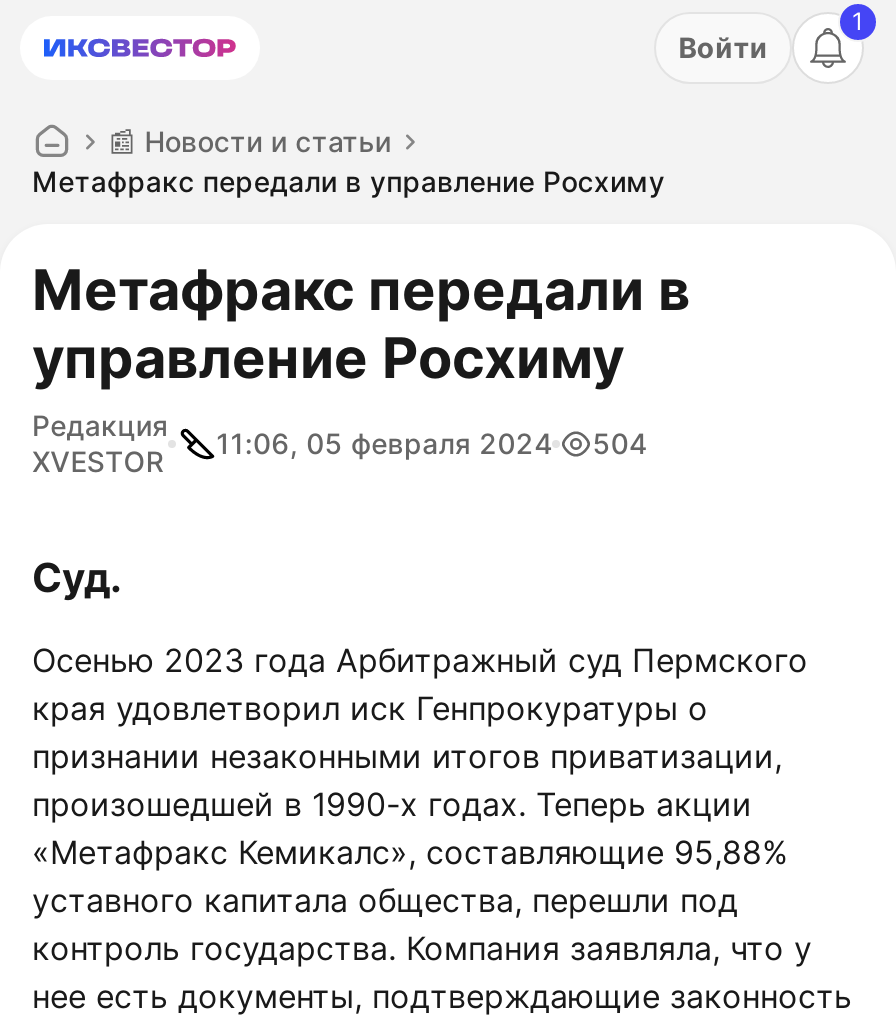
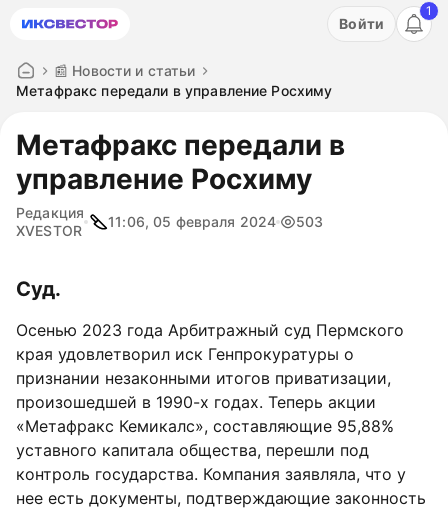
- 11:06, 05 февраля 2024 504
+ 11:06, 05 февраля 2024 503
